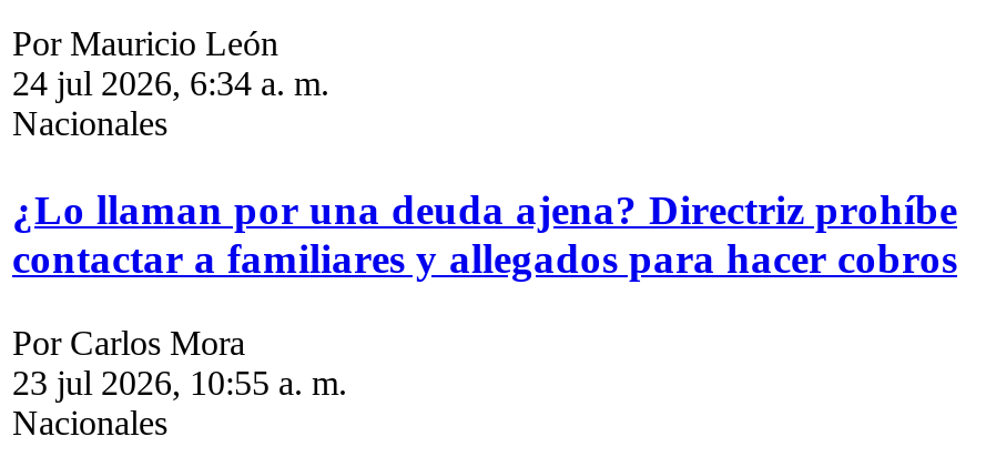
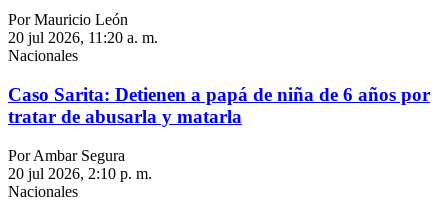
- 24 jul 2026, 6:34 a. m.
+ 20 jul 2026, 11:20 a. m.

- ¿Lo llaman por una deuda ajena? Directriz prohíbe
- contactar a familiares y allegados para hacer cobros
+ Caso Sarita: Detienen a papá de niña de 6 años por
+ tratar de abusarla y matarla

- Por Carlos Mora
- 23 jul 2026, 10:55 a. m.
+ Por Ambar Segura
+ 20 jul 2026, 2:10 p. m.
